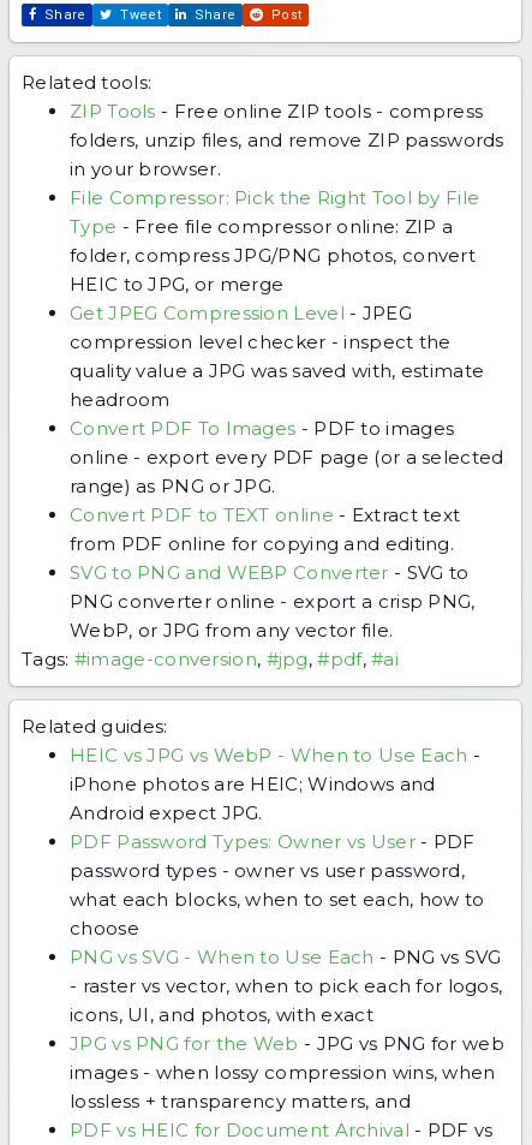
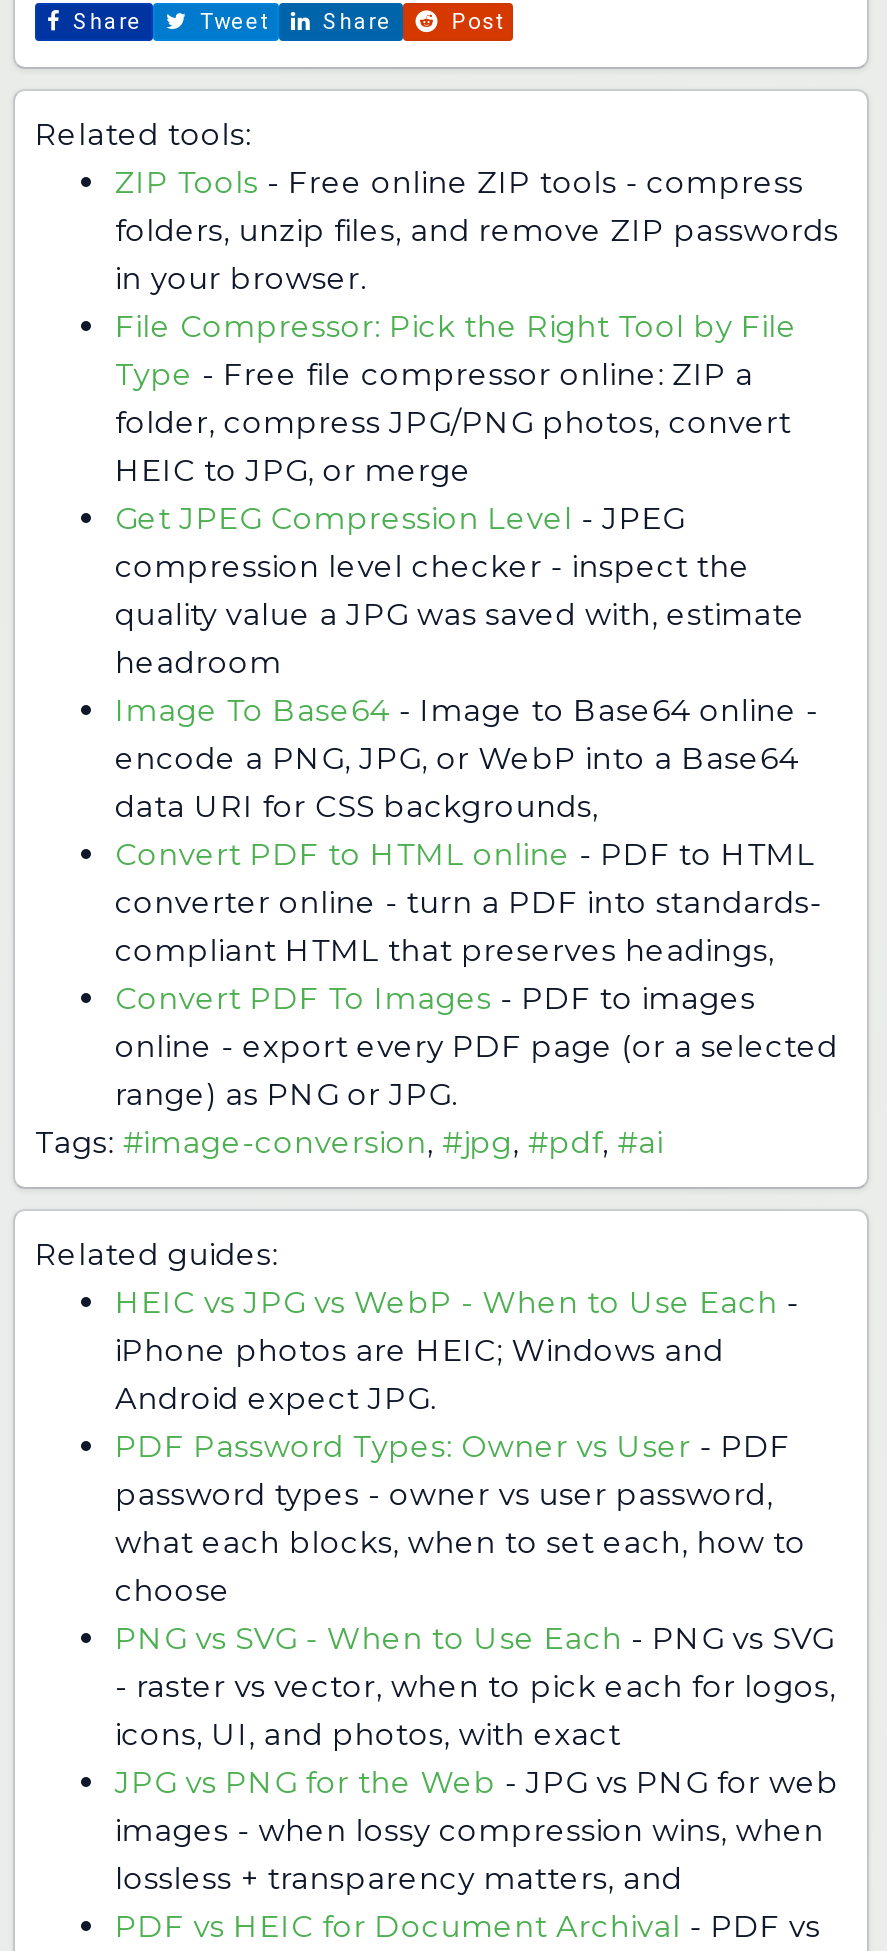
+ Image To Base64 - Image to Base64 online -
+ encode a PNG, JPG, or WebP into a Base64
+ data URI for CSS backgrounds,
+ Convert PDF to HTML online - PDF to HTML
+ converter online - turn a PDF into standards-
+ compliant HTML that preserves headings,

moved down: Convert PDF To Images - PDF to images | online - export every PDF page (or a selected | range) as PNG or JPG.

- Convert PDF to TEXT online - Extract text
- from PDF online for copying and editing.
- SVG to PNG and WEBP Converter - SVG to
- PNG converter online - export a crisp PNG,
- WebP, or JPG from any vector file.
